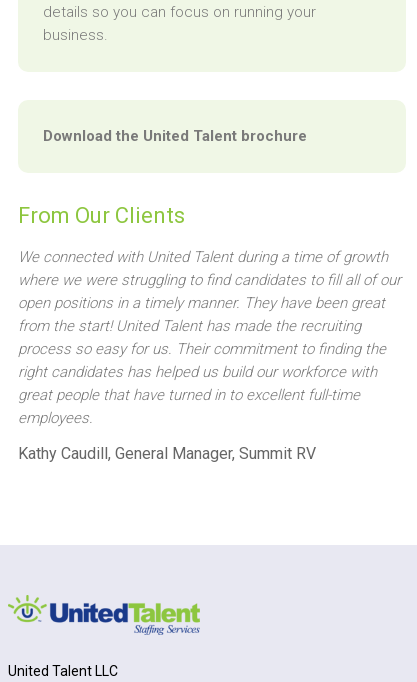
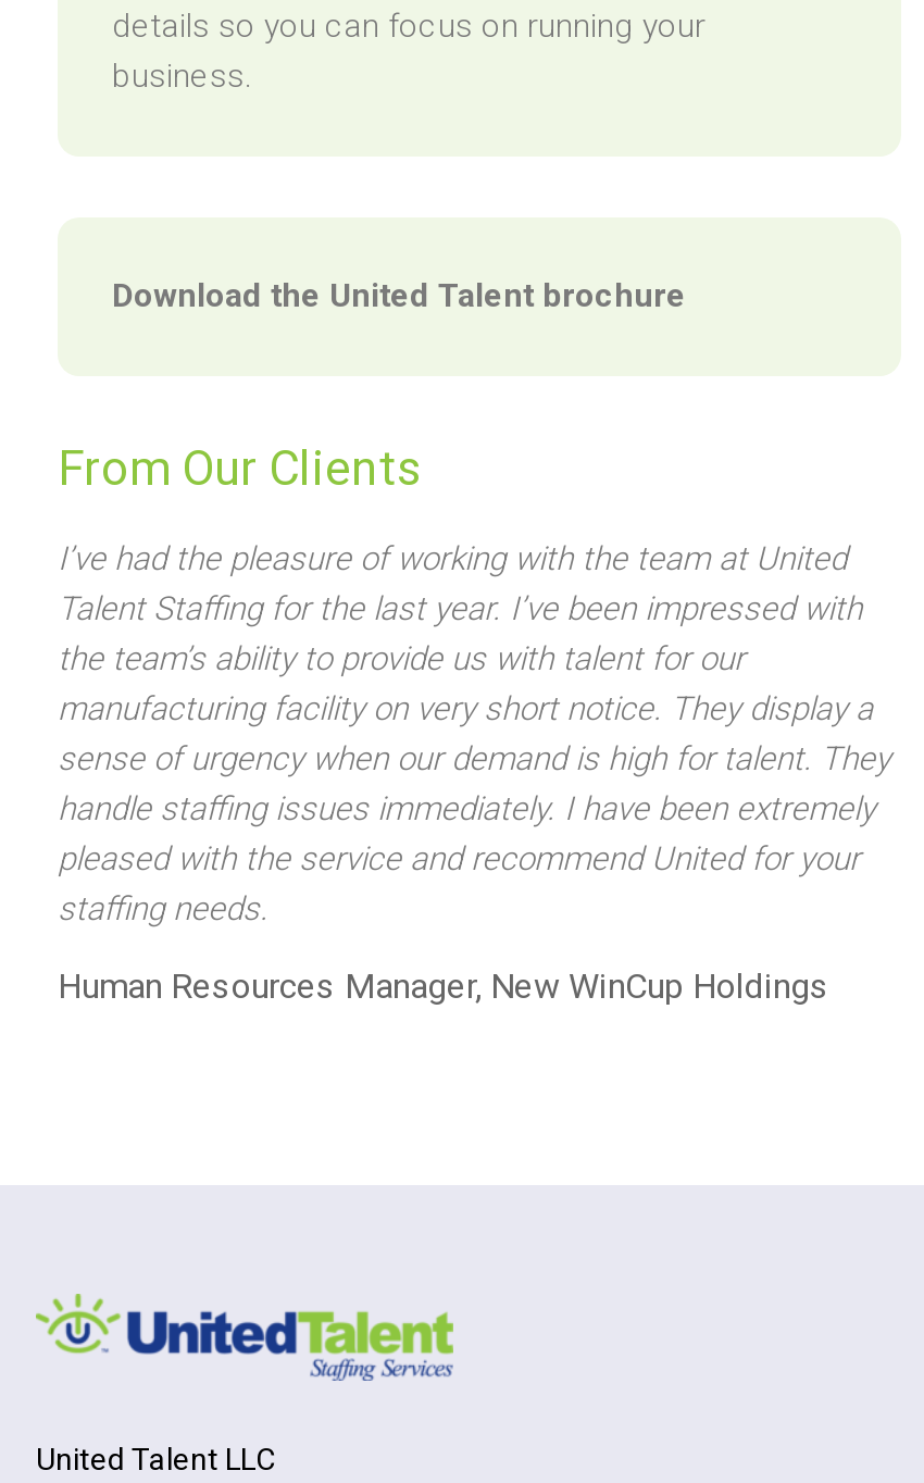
- We connected with United Talent during a time of growth
- where we were struggling to find candidates to fill all of our
- open positions in a timely manner. They have been great
- from the start! United Talent has made the recruiting
- process so easy for us. Their commitment to finding the
- right candidates has helped us build our workforce with
- great people that have turned in to excellent full-time
- employees.
+ I’ve had the pleasure of working with the team at United
+ Talent Staffing for the last year. I’ve been impressed with
+ the team’s ability to provide us with talent for our
+ manufacturing facility on very short notice. They display a
+ sense of urgency when our demand is high for talent. They
+ handle staffing issues immediately. I have been extremely
+ pleased with the service and recommend United for your
+ staffing needs.

- Kathy Caudill, General Manager, Summit RV
+ Human Resources Manager, New WinCup Holdings
